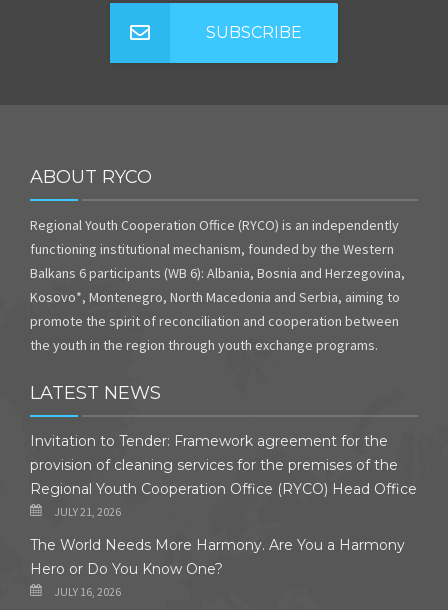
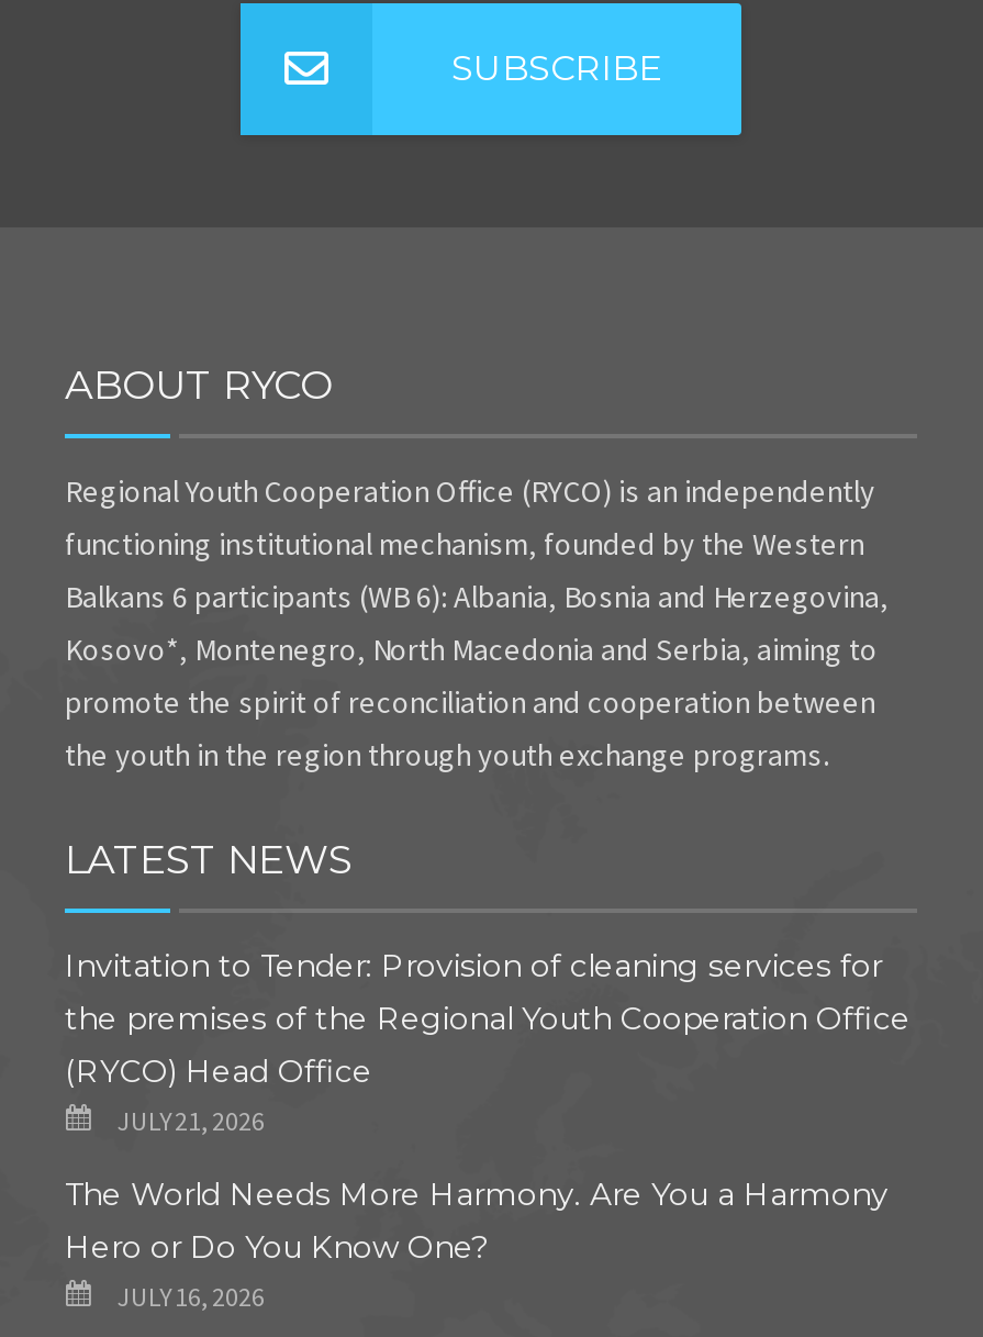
- Invitation to Tender: Framework agreement for the
- provision of cleaning services for the premises of the
- Regional Youth Cooperation Office (RYCO) Head Office
+ Invitation to Tender: Provision of cleaning services for
+ the premises of the Regional Youth Cooperation Office
+ (RYCO) Head Office
